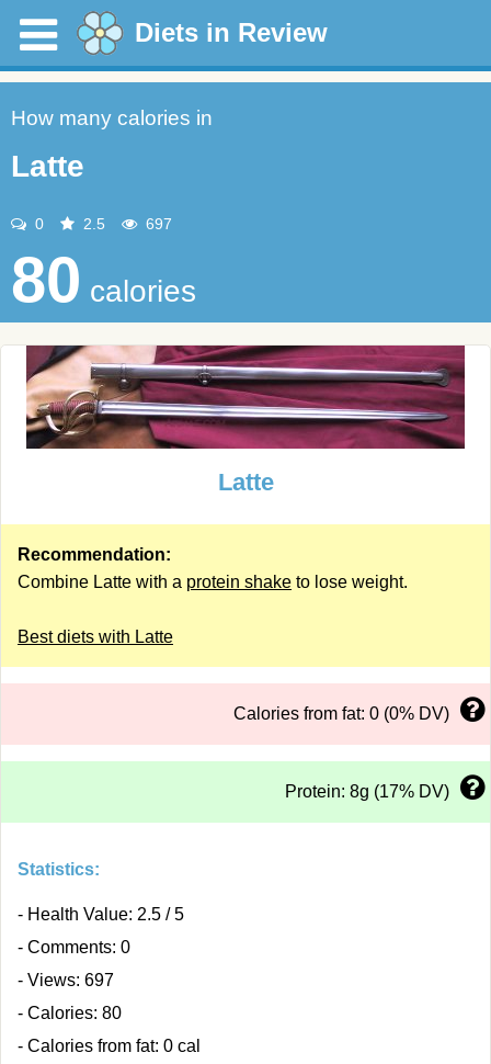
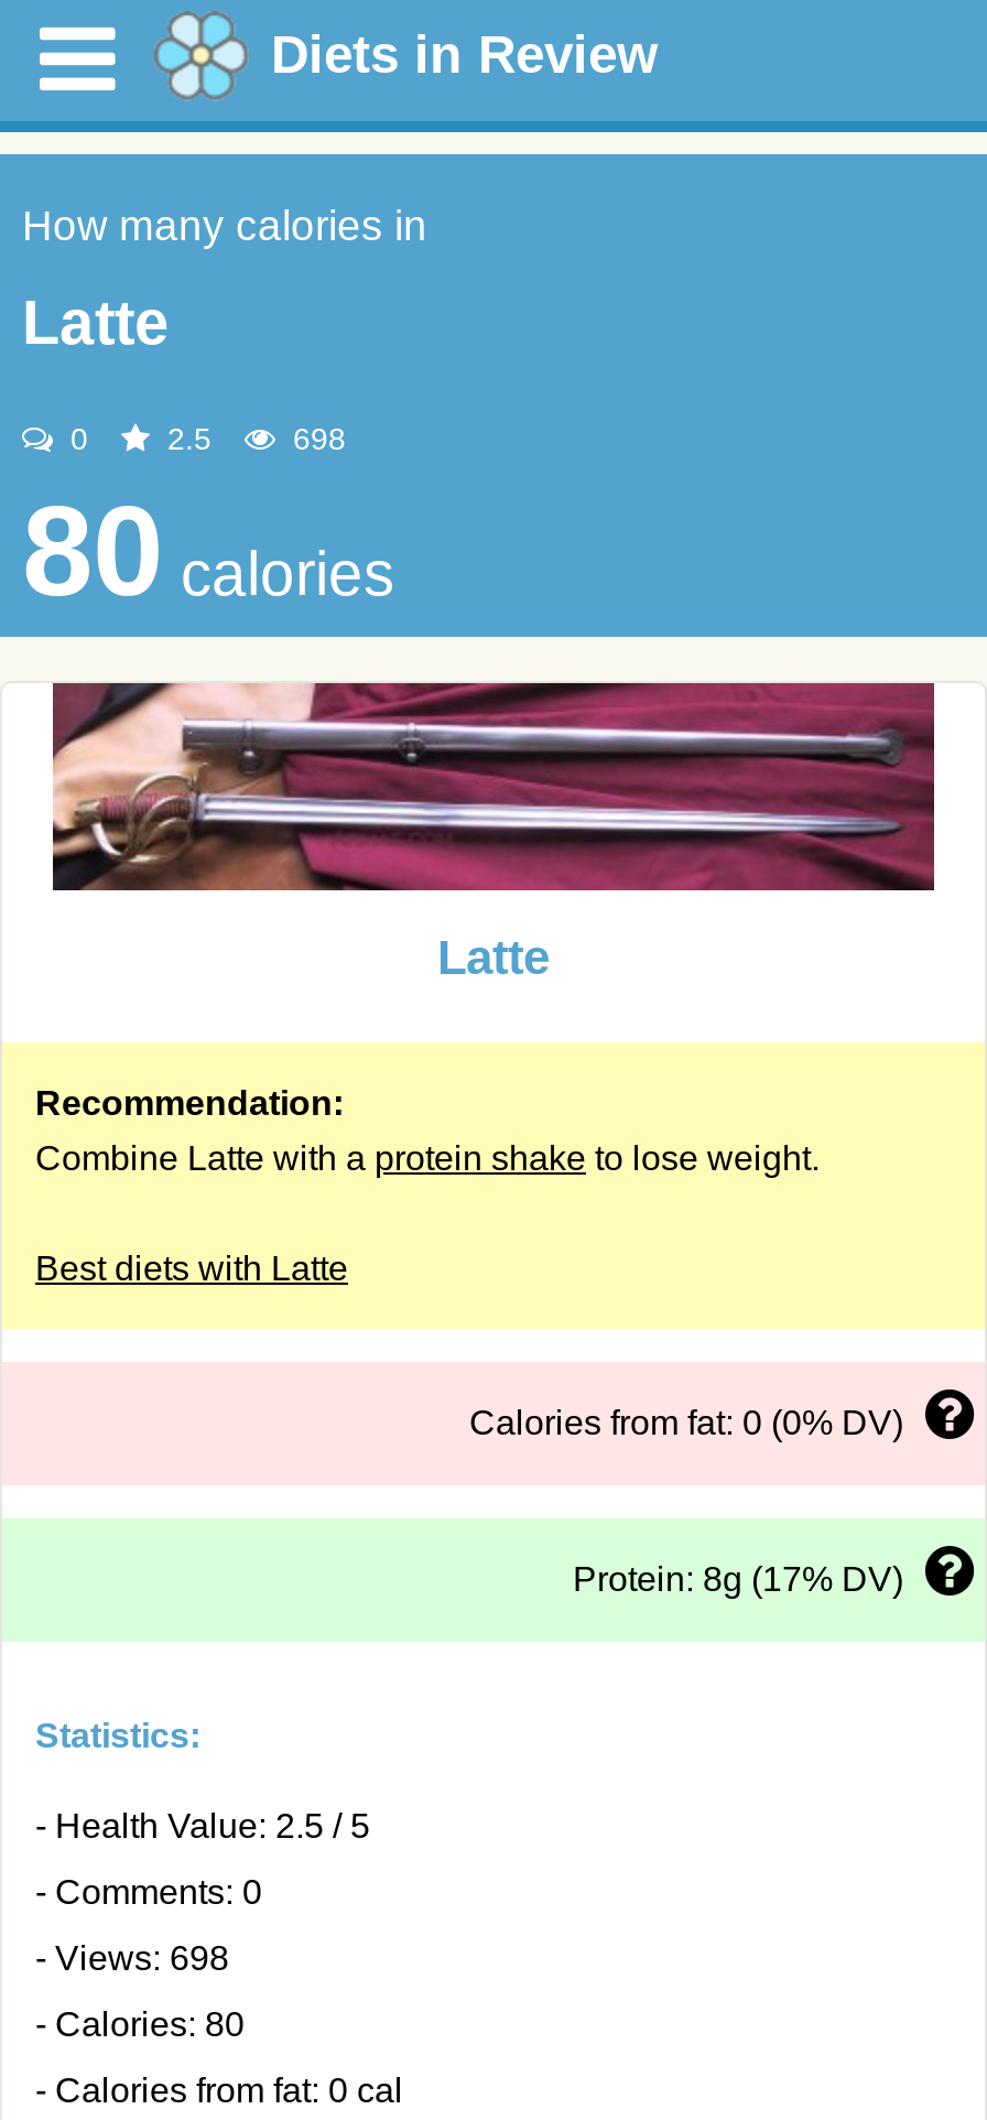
- 697
+ 698

- - Views: 697
+ - Views: 698
